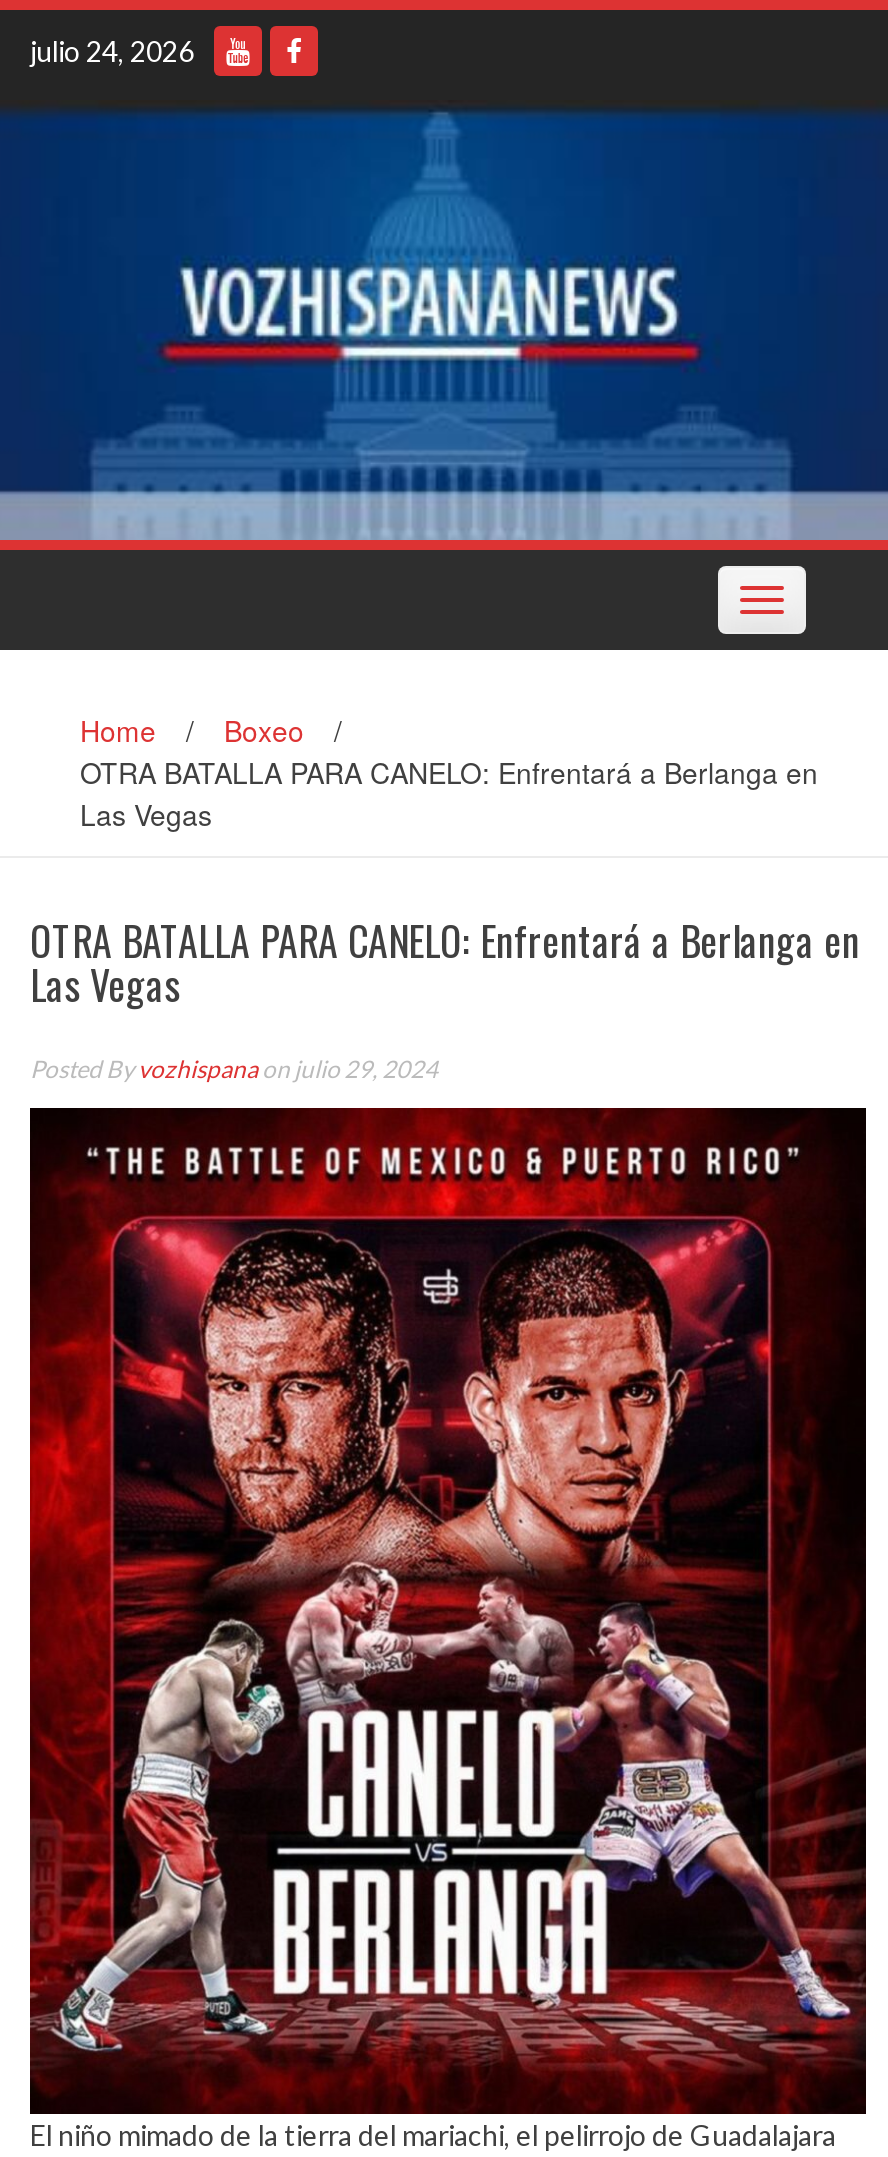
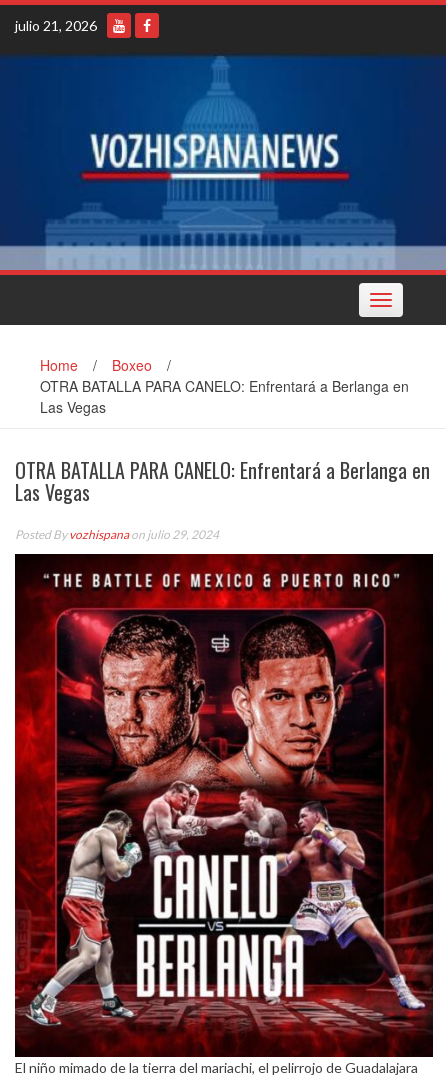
- julio 24, 2026
+ julio 21, 2026
